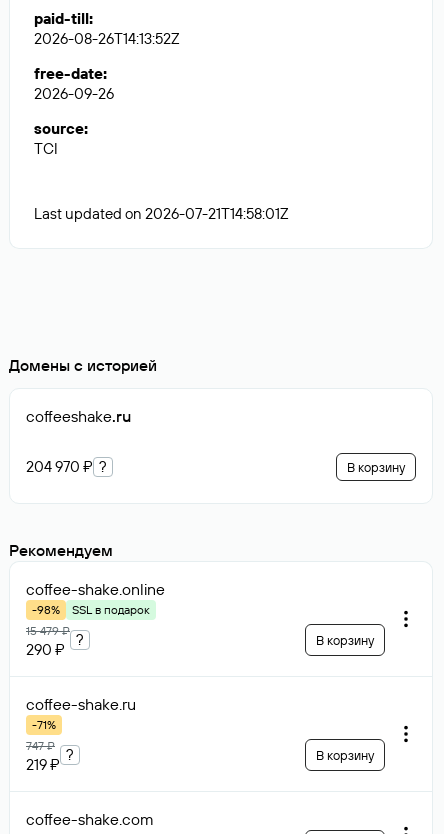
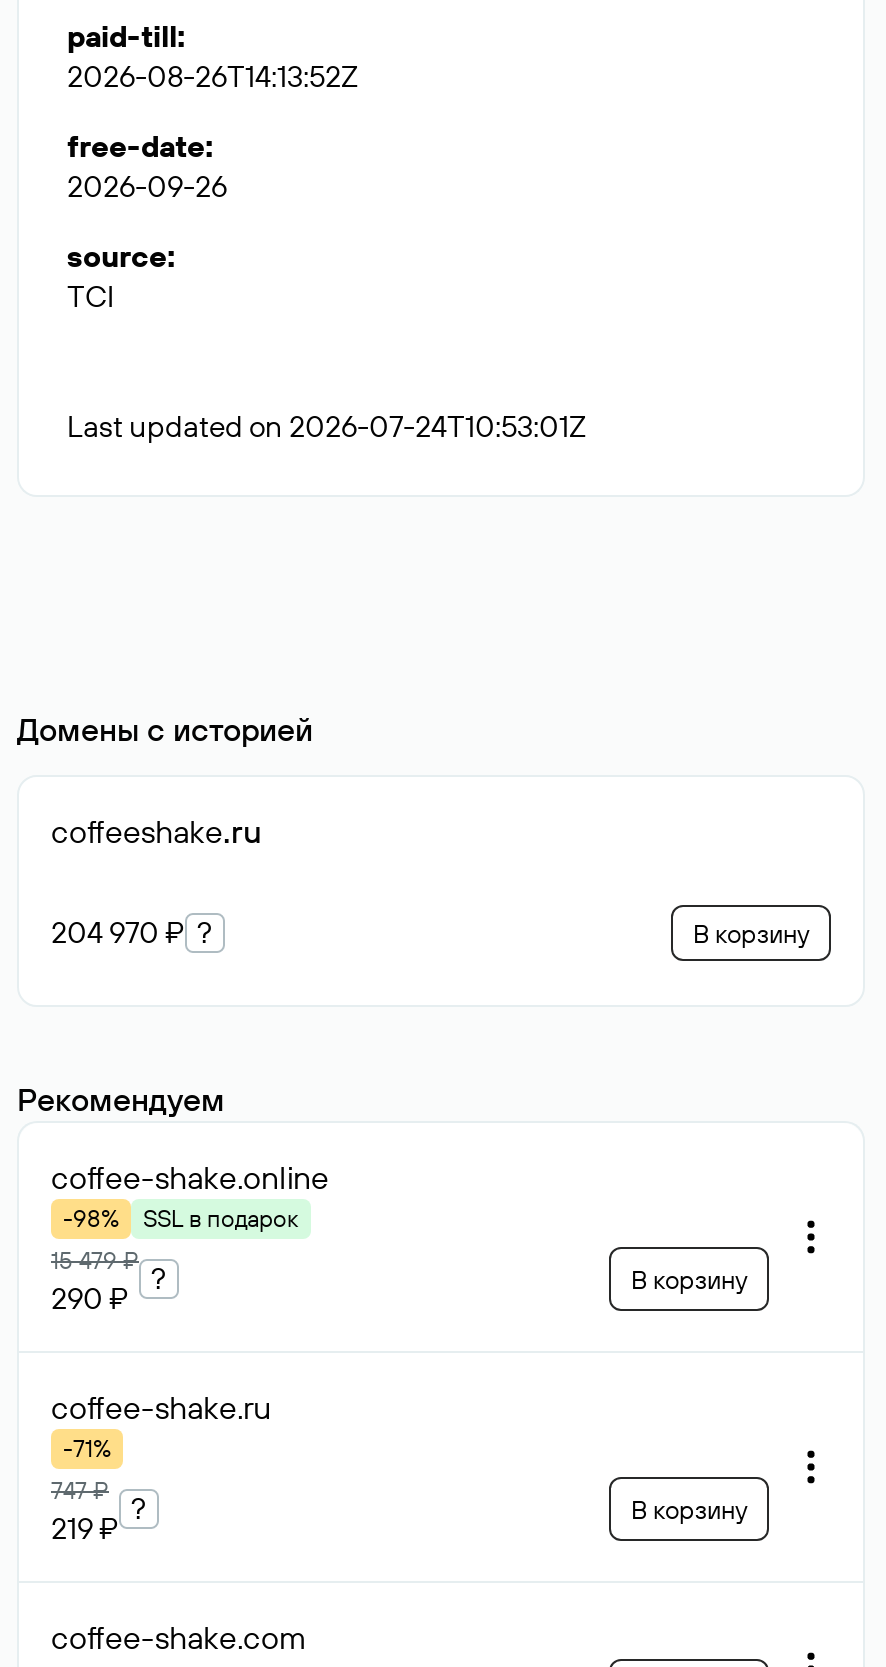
- Last updated on 2026-07-21T14:58:01Z
+ Last updated on 2026-07-24T10:53:01Z
